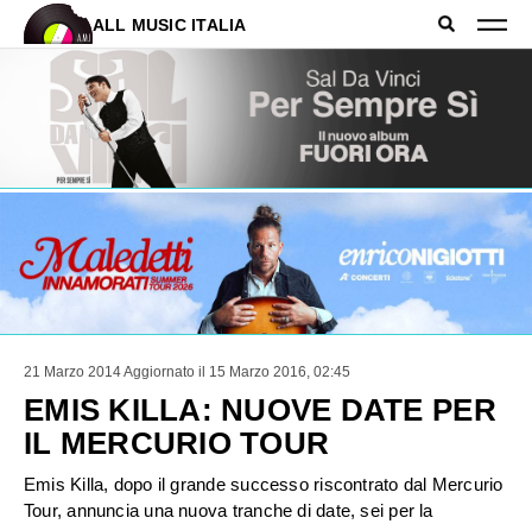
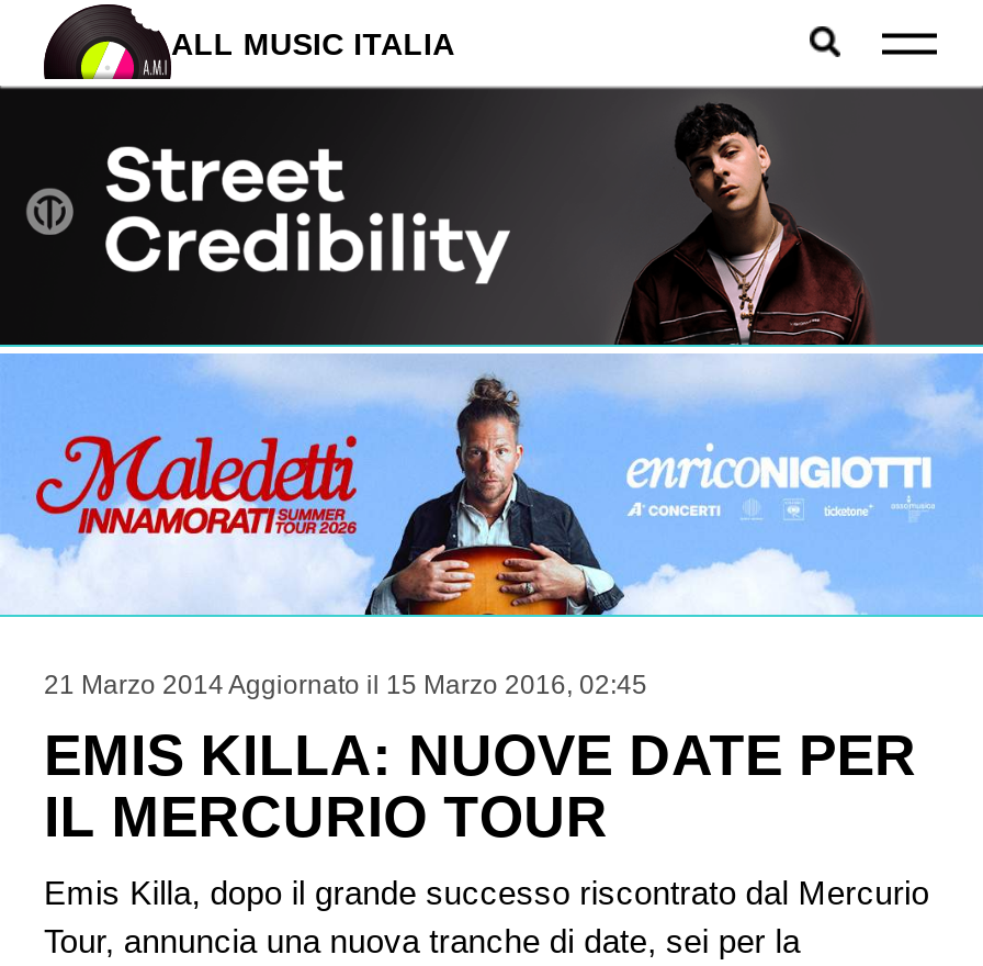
- [image]
+ [image]
